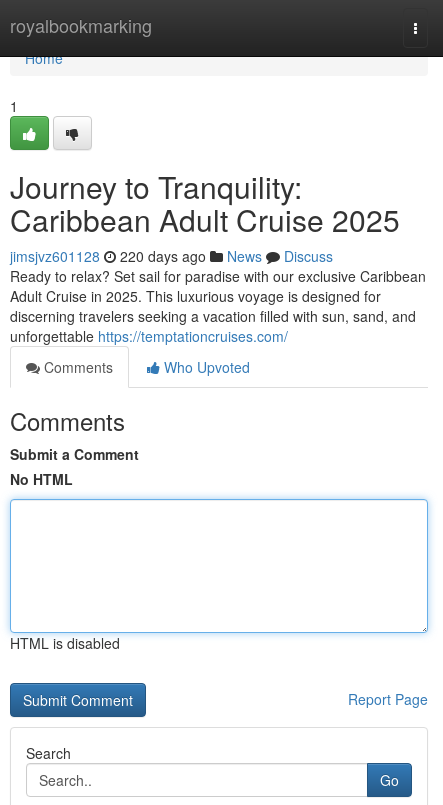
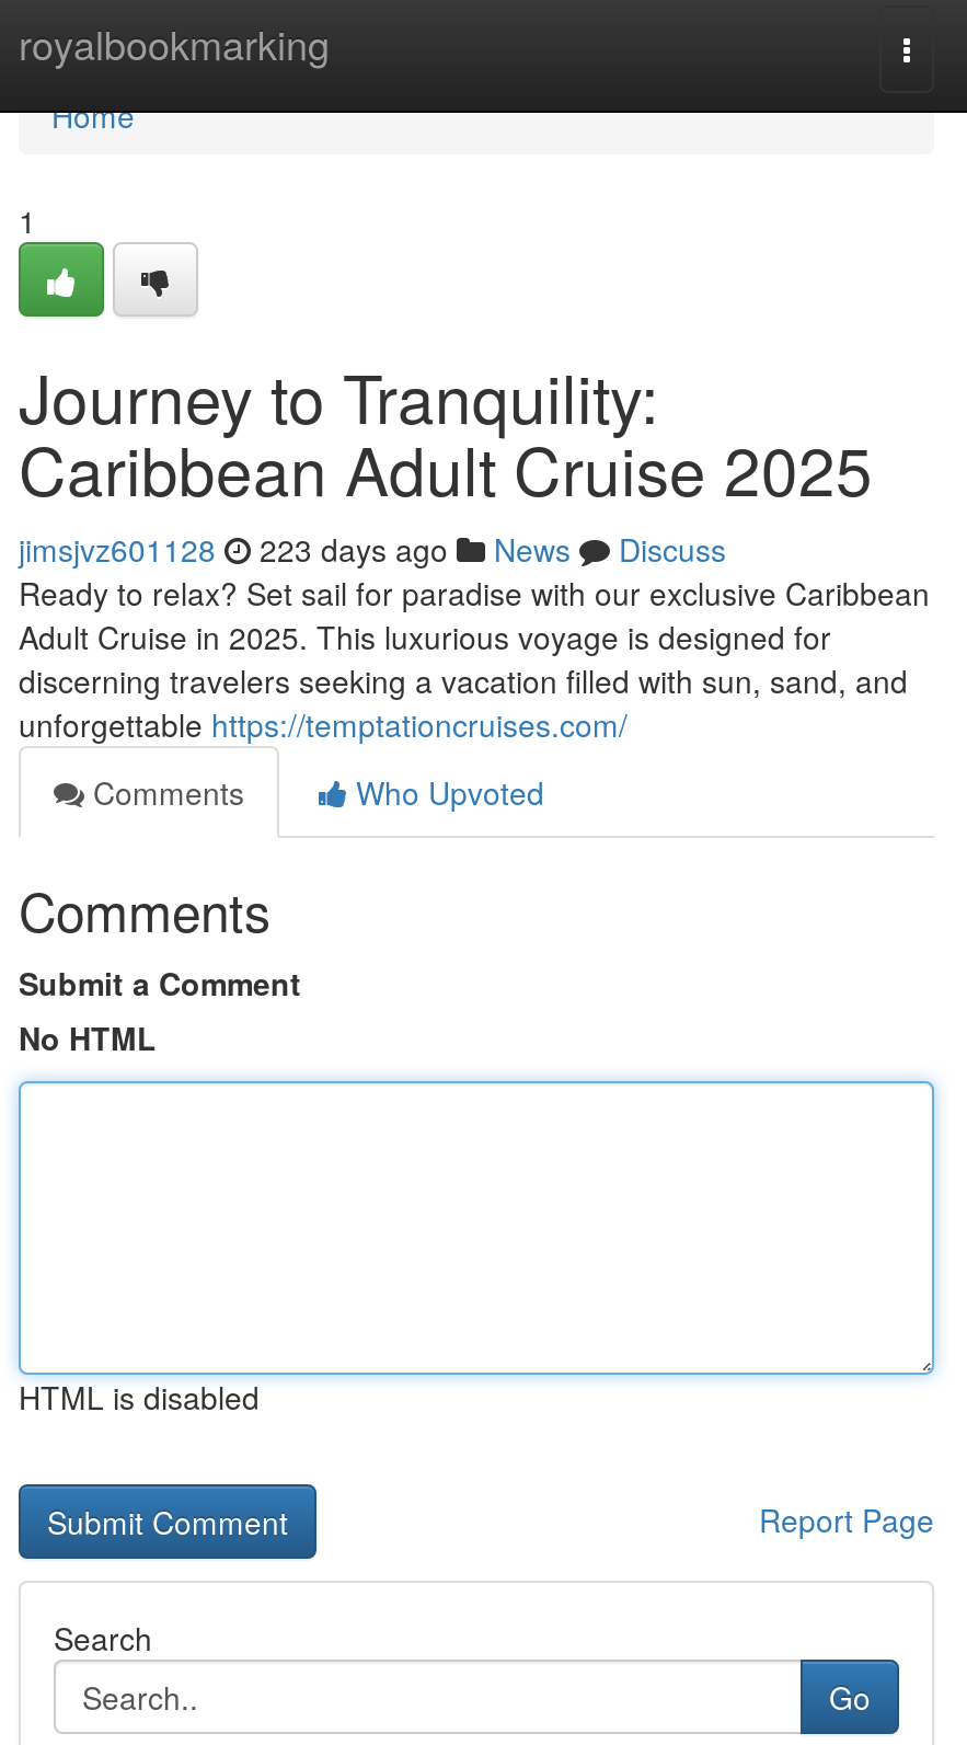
- jimsjvz601128 220 days ago News Discuss
+ jimsjvz601128 223 days ago News Discuss
